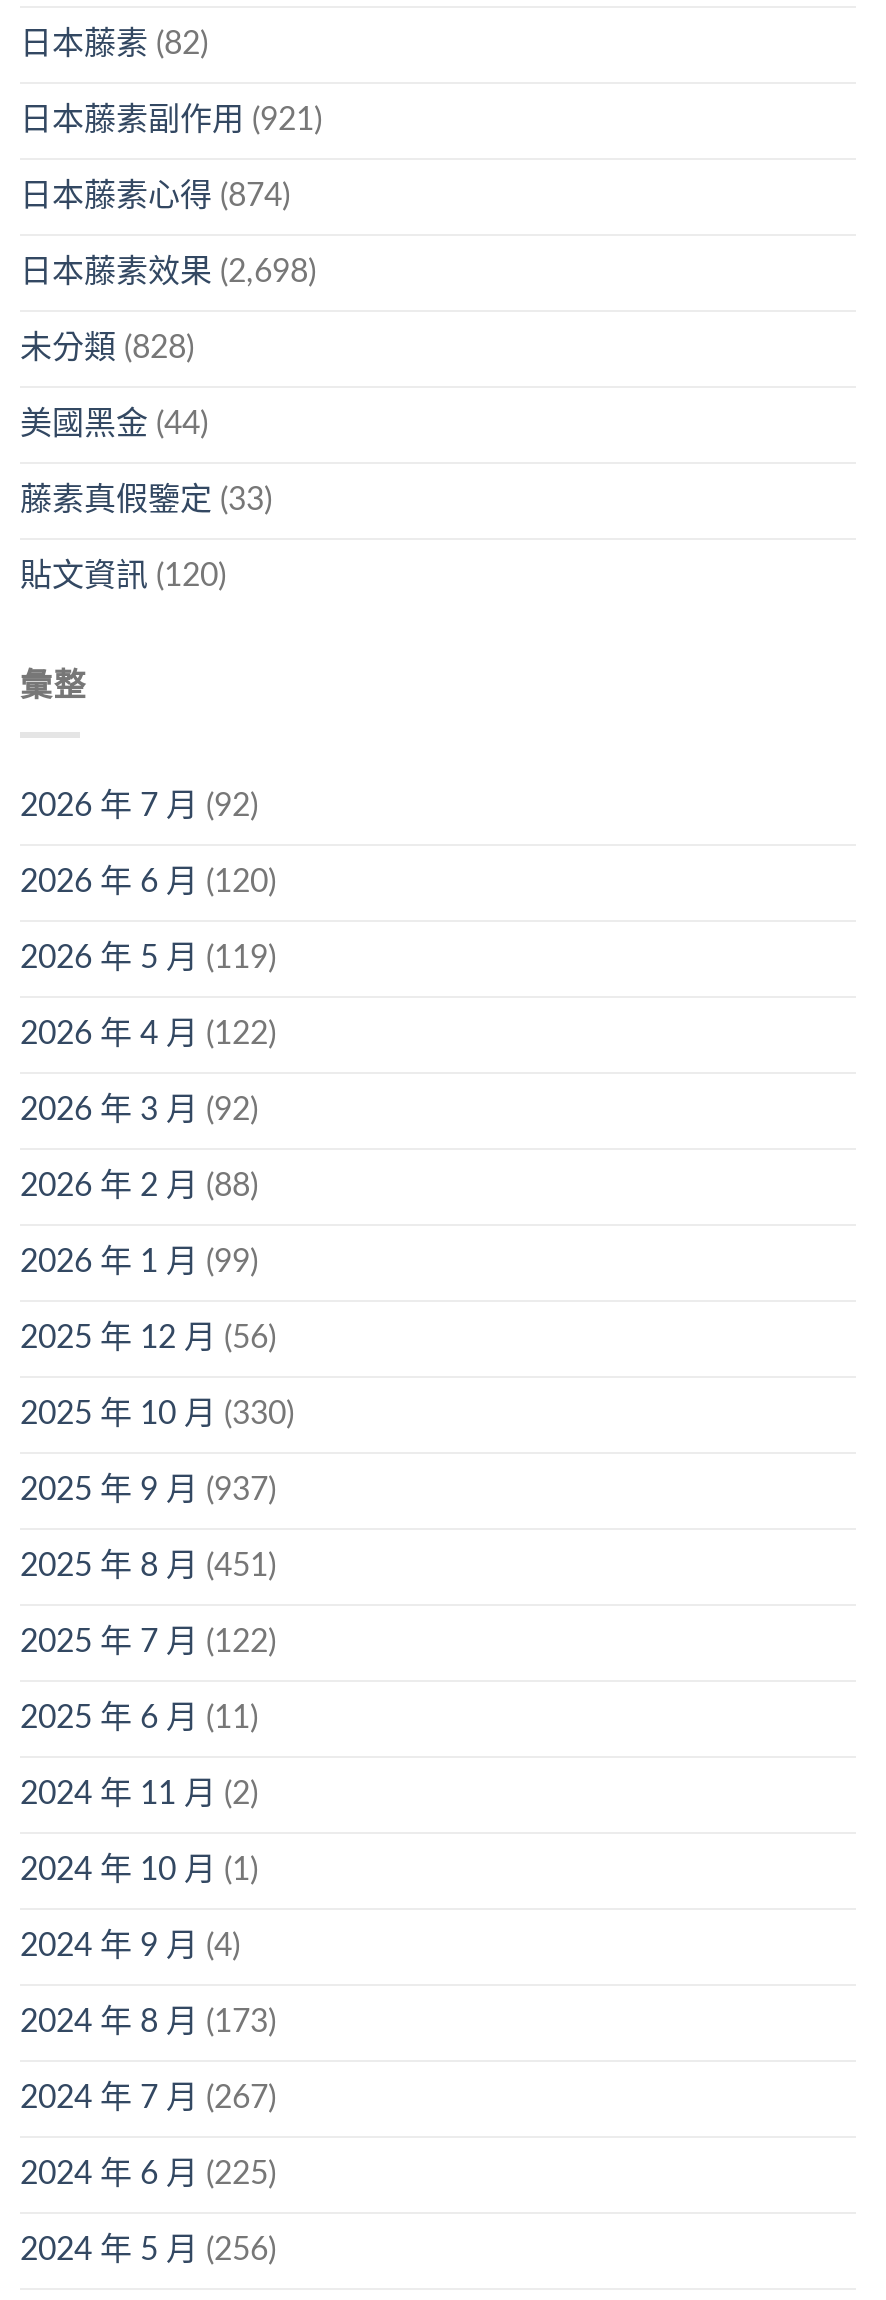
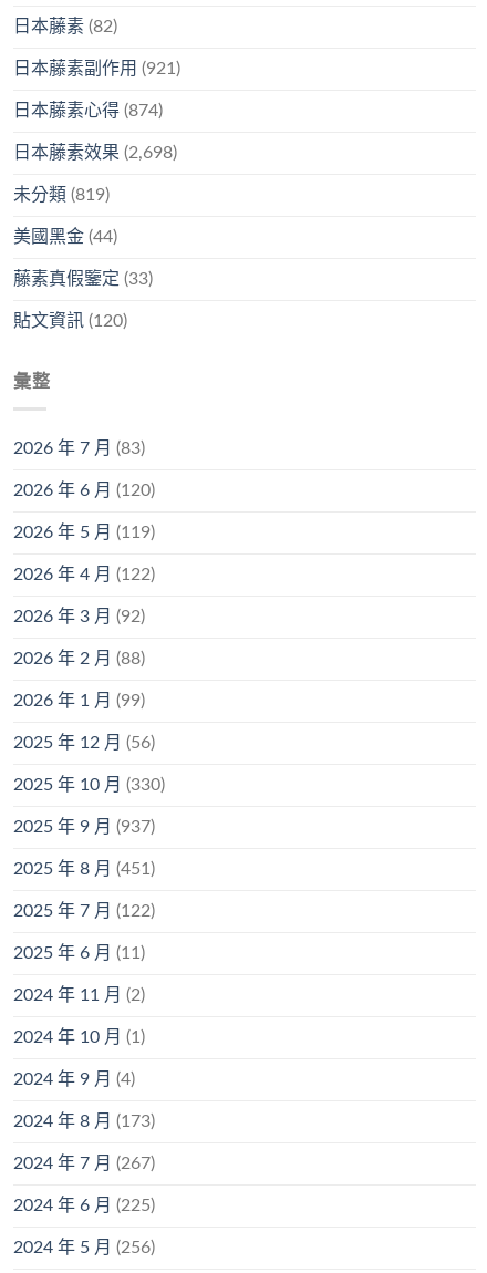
- 未分類(828)
+ 未分類(819)

- 2026 年 7 月(92)
+ 2026 年 7 月(83)
